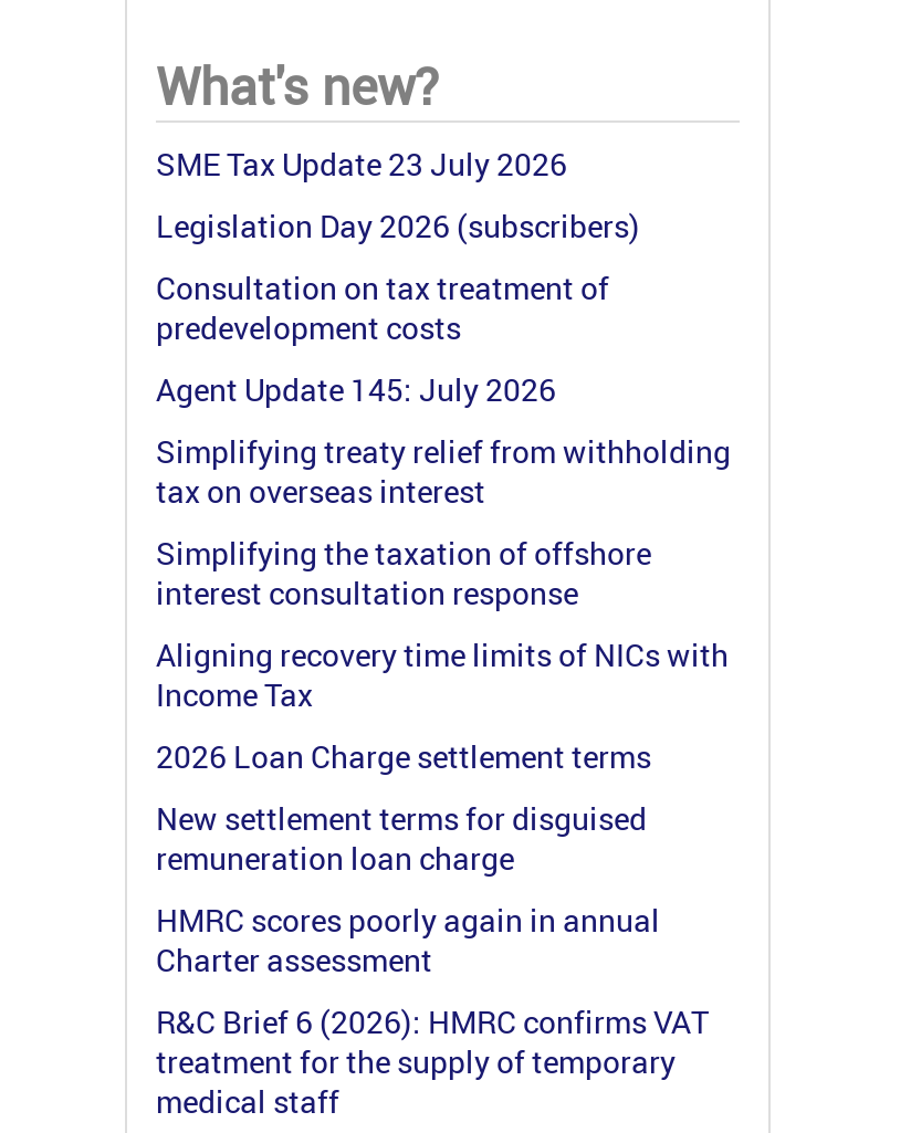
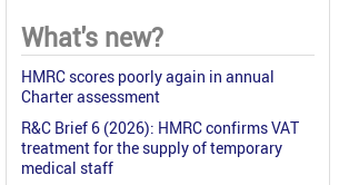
- SME Tax Update 23 July 2026
- Legislation Day 2026 (subscribers)
- Consultation on tax treatment of
- predevelopment costs
- Agent Update 145: July 2026
- Simplifying treaty relief from withholding
- tax on overseas interest
- Simplifying the taxation of offshore
- interest consultation response
- Aligning recovery time limits of NICs with
- Income Tax
- 2026 Loan Charge settlement terms
- New settlement terms for disguised
- remuneration loan charge
